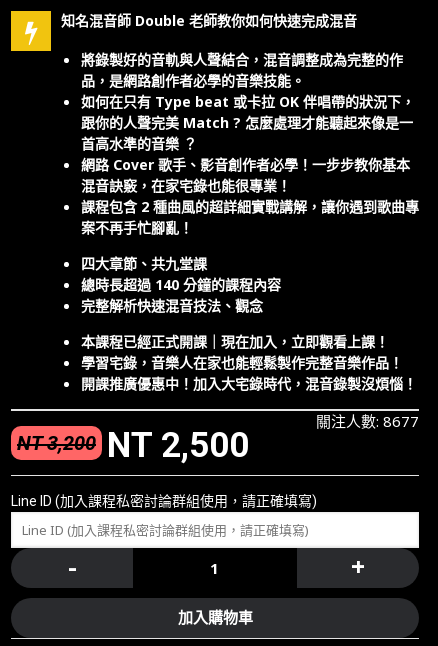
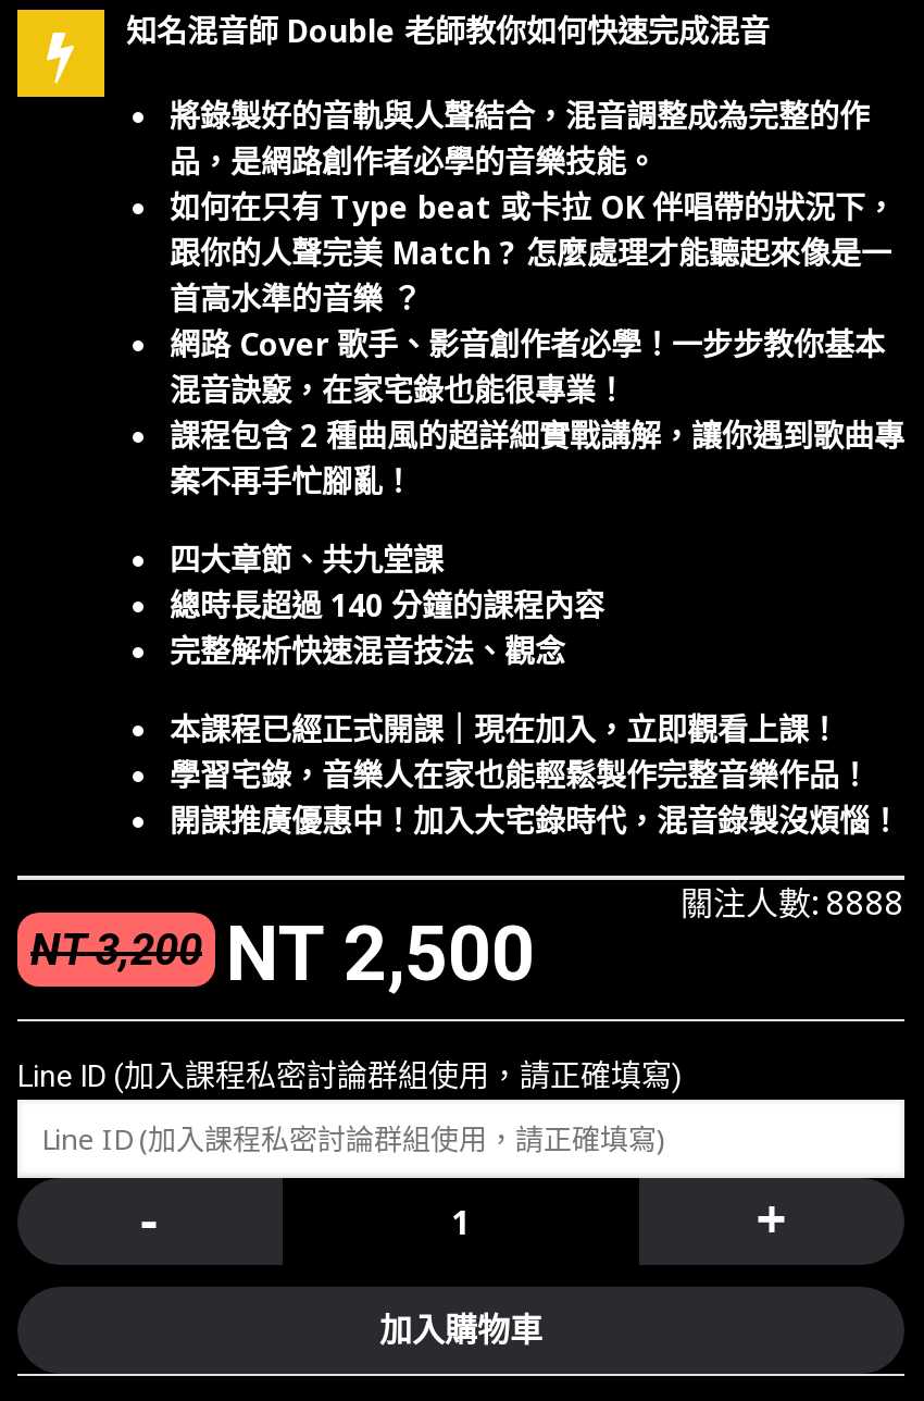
- 關注人數: 8677
+ 關注人數: 8888
